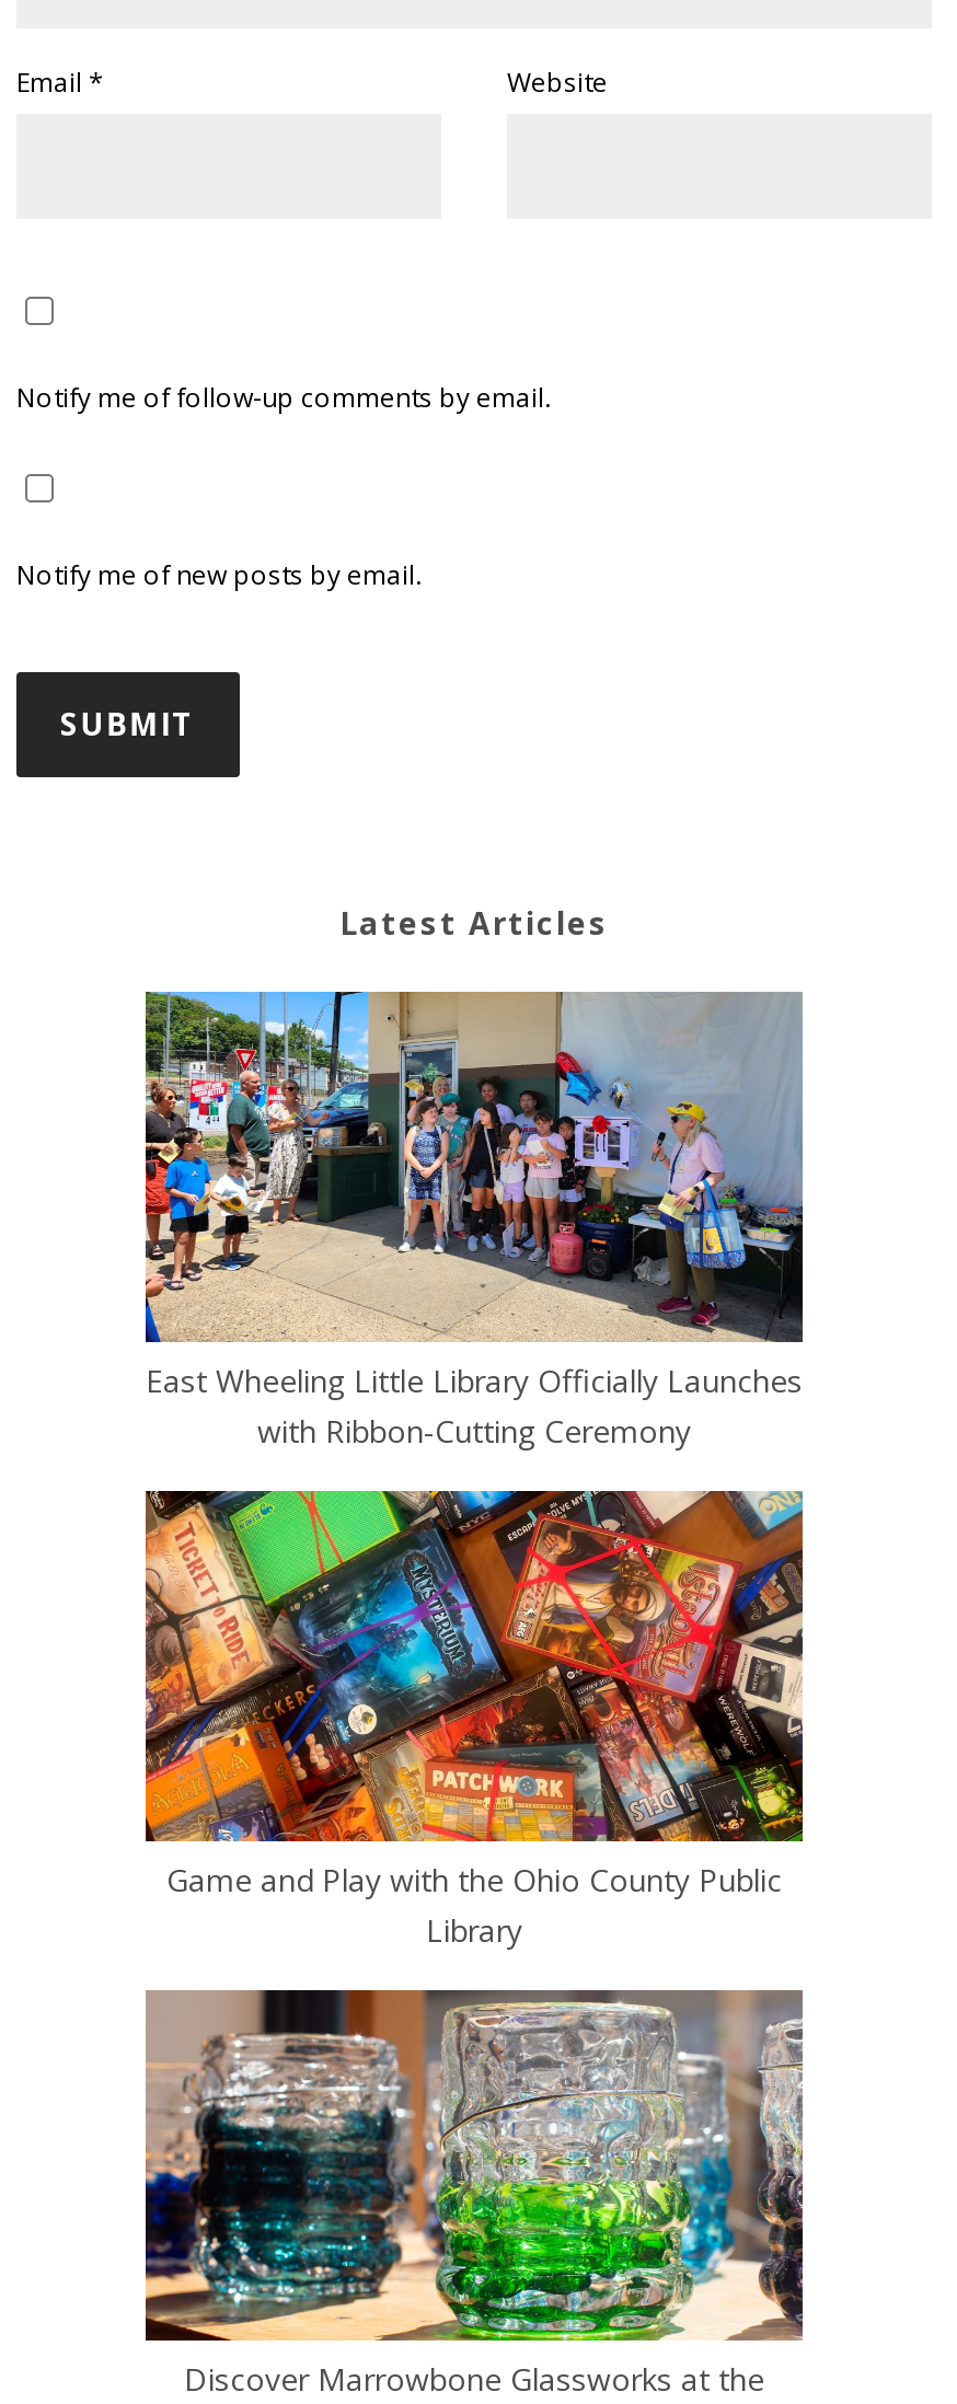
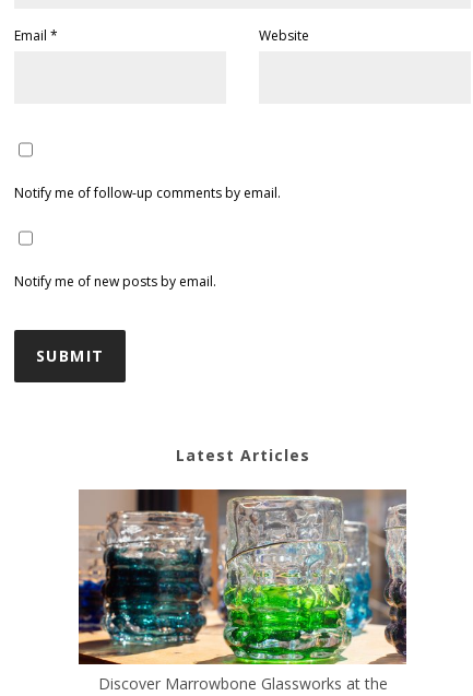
- [image]
- East Wheeling Little Library Officially Launches
- with Ribbon-Cutting Ceremony

- [image]
- Game and Play with the Ohio County Public
- Library
